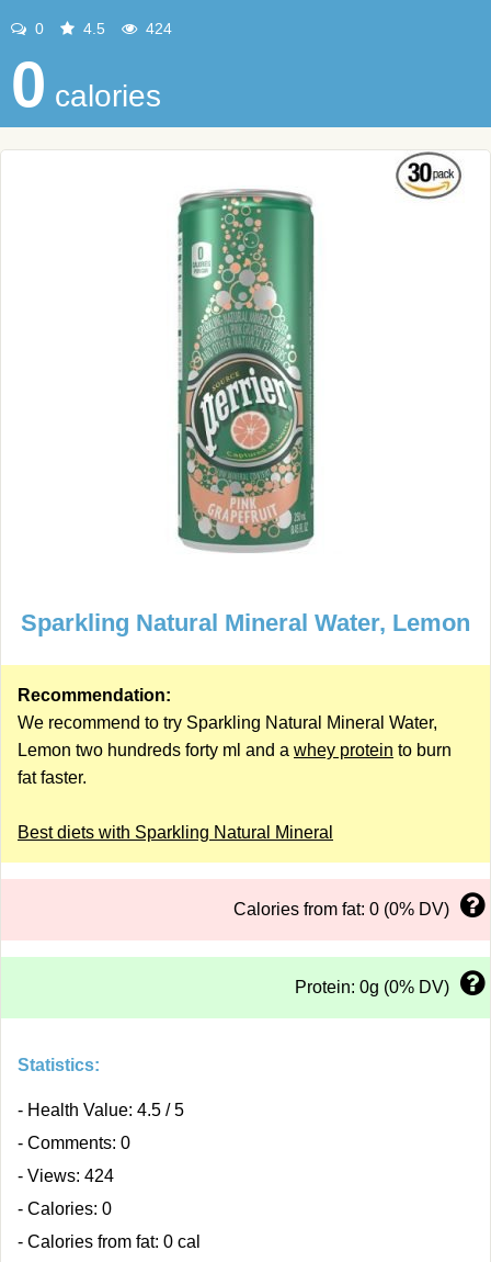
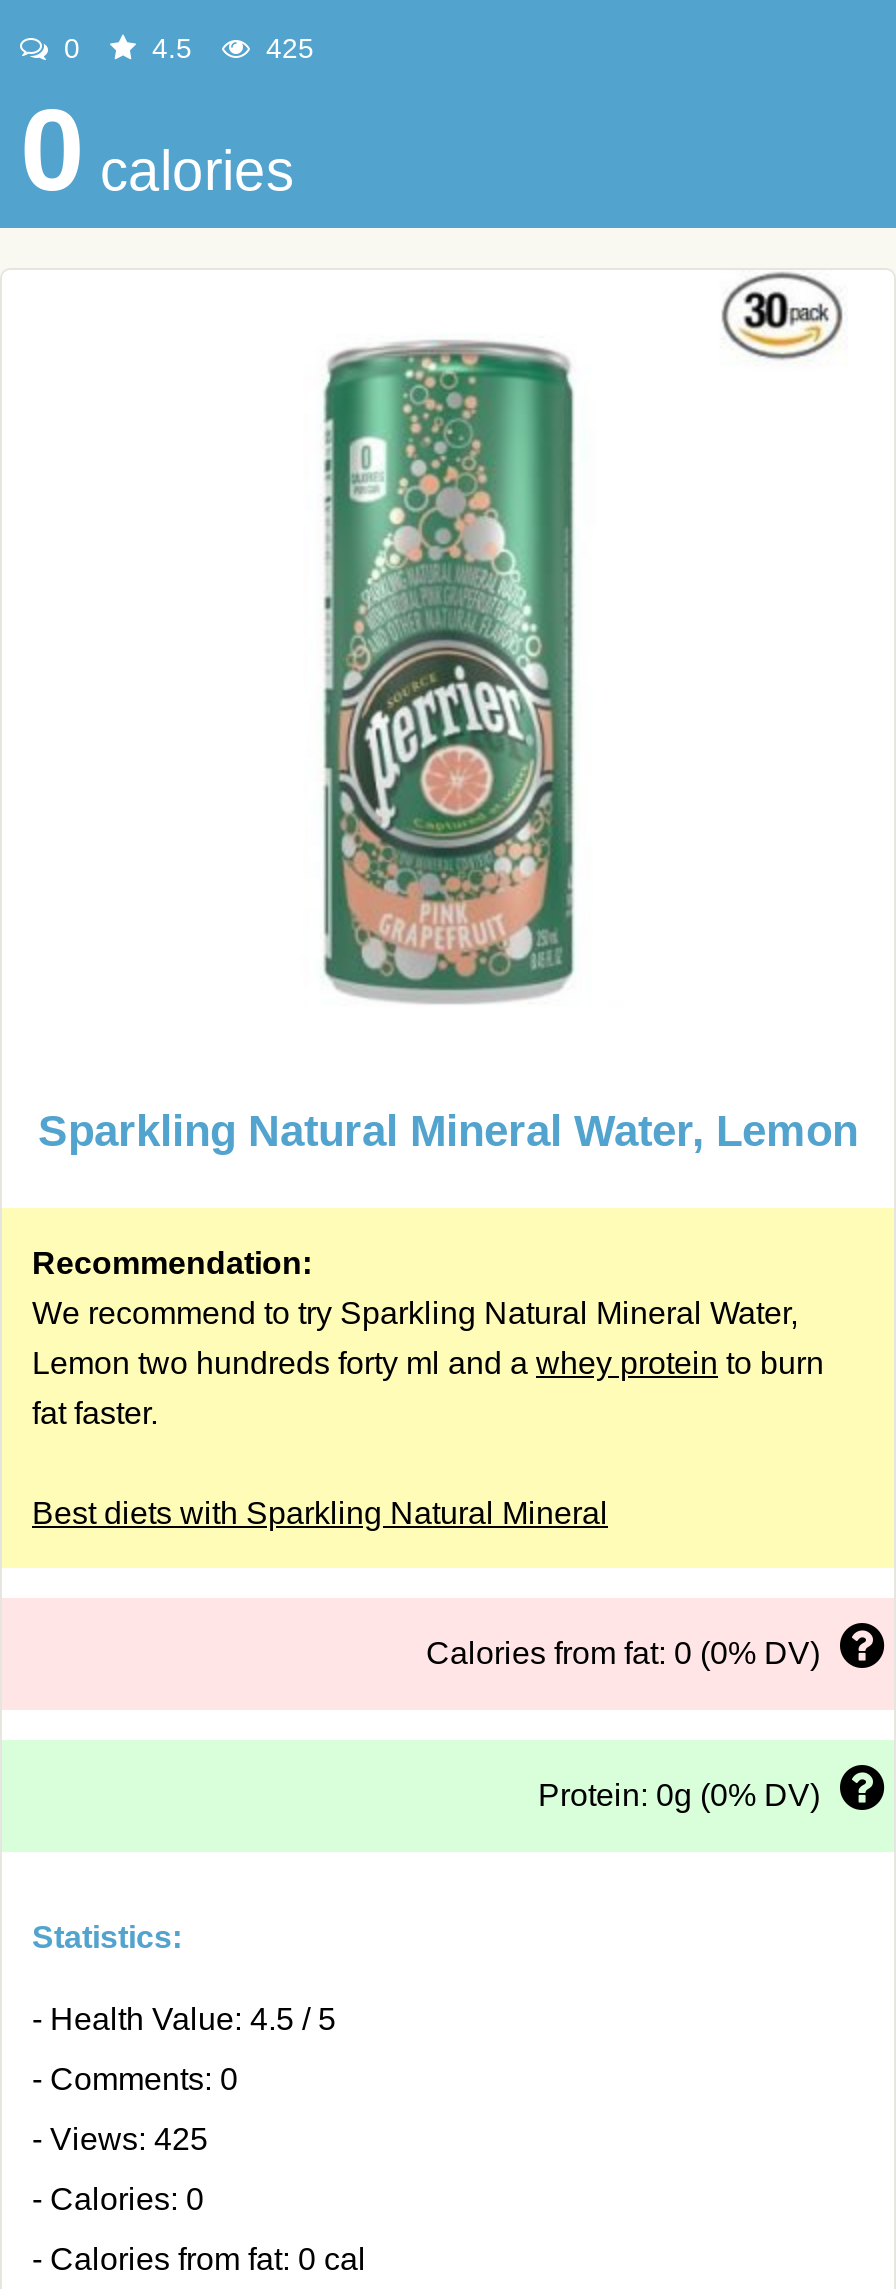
- 424
+ 425

- - Views: 424
+ - Views: 425
